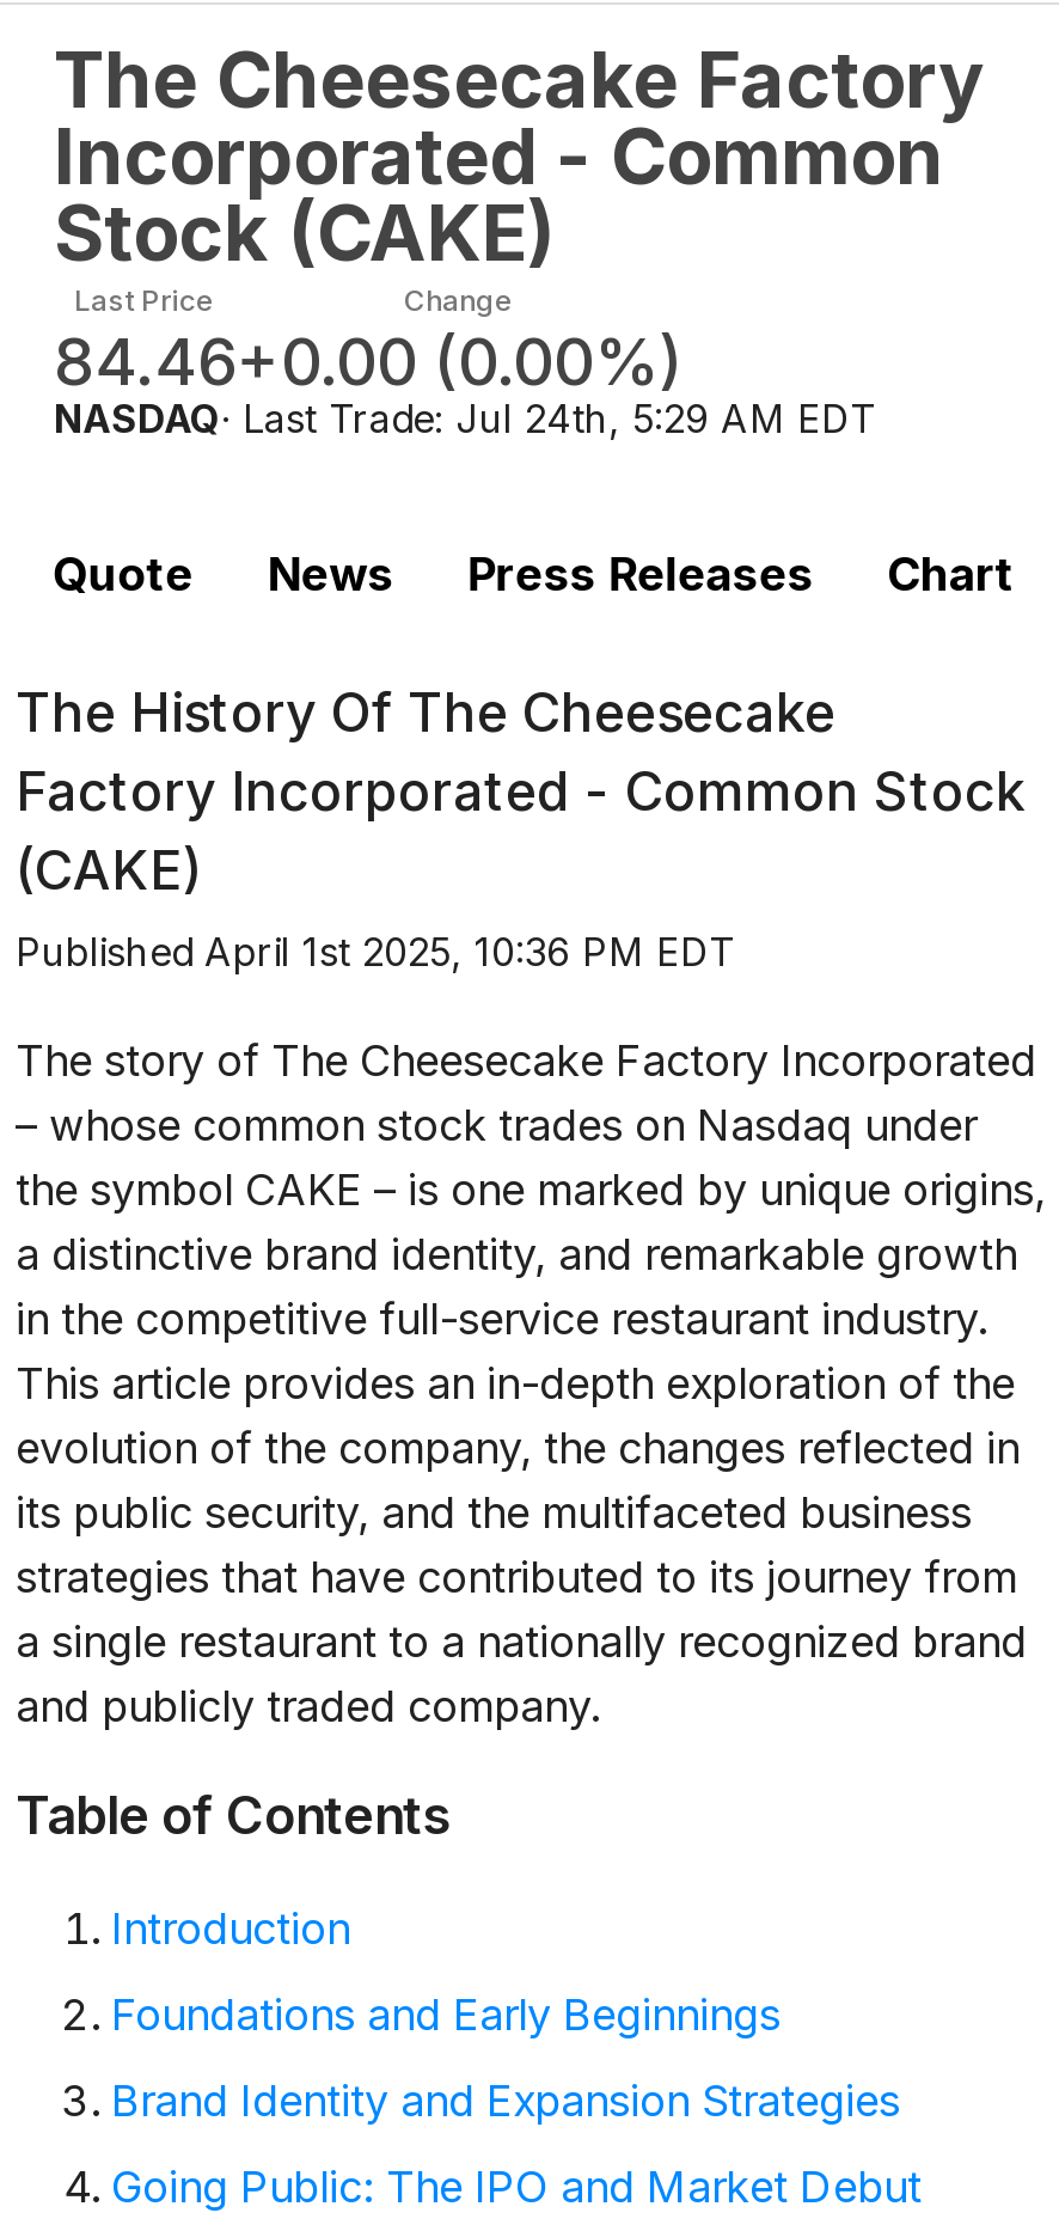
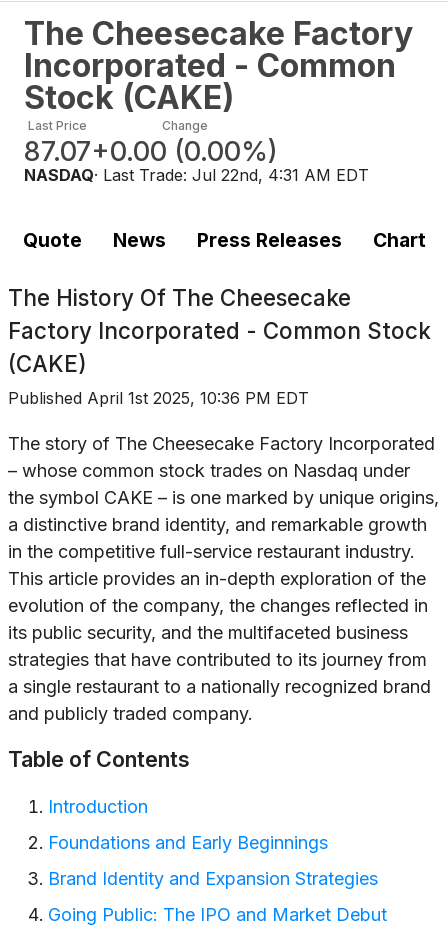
- 84.46 +0.00 (0.00%)
+ 87.07 +0.00 (0.00%)

- NASDAQ · Last Trade: Jul 24th, 5:29 AM EDT
+ NASDAQ · Last Trade: Jul 22nd, 4:31 AM EDT
